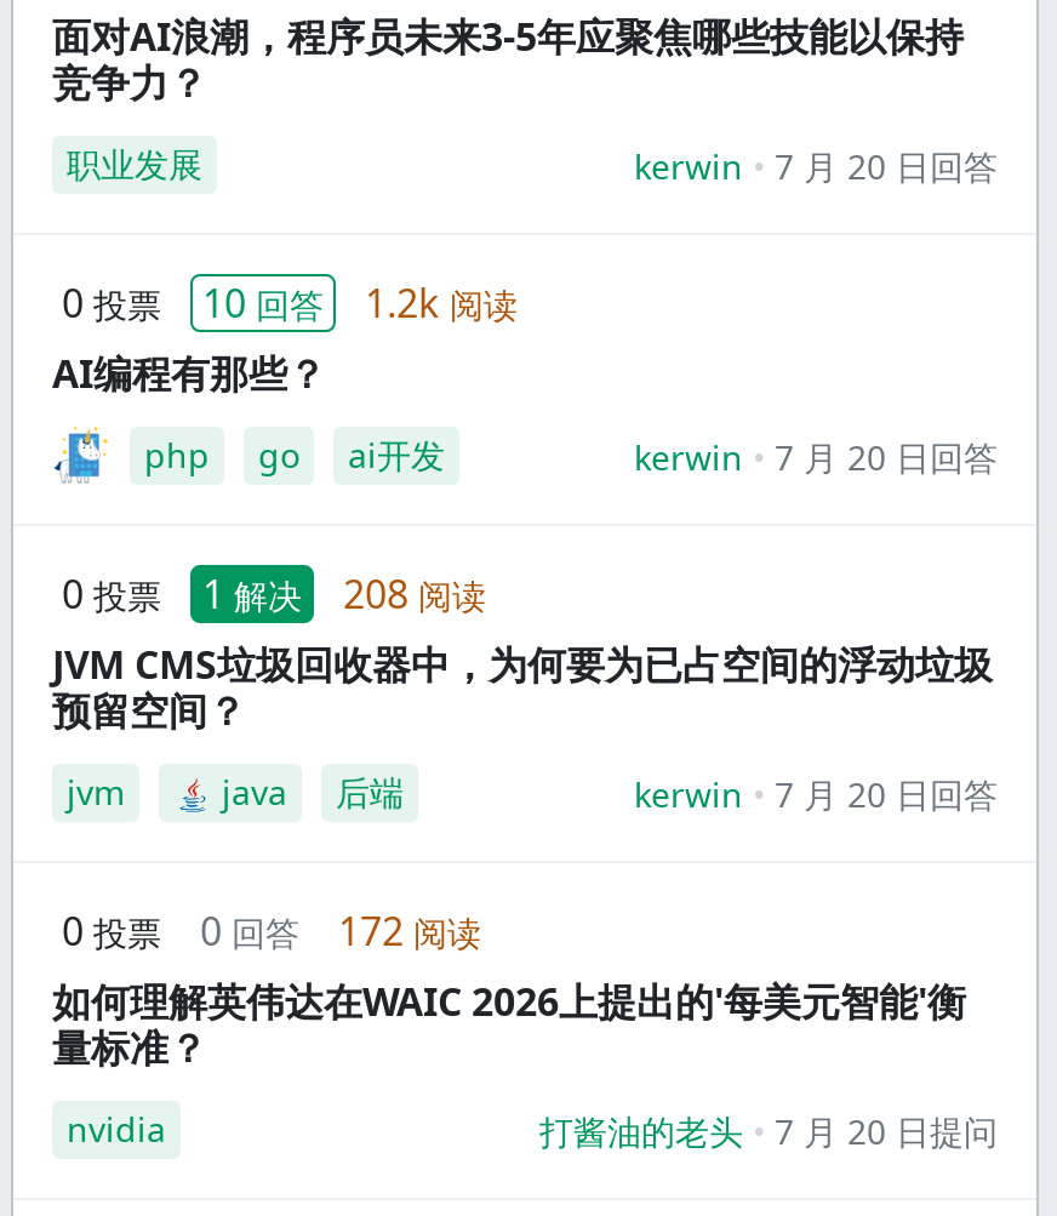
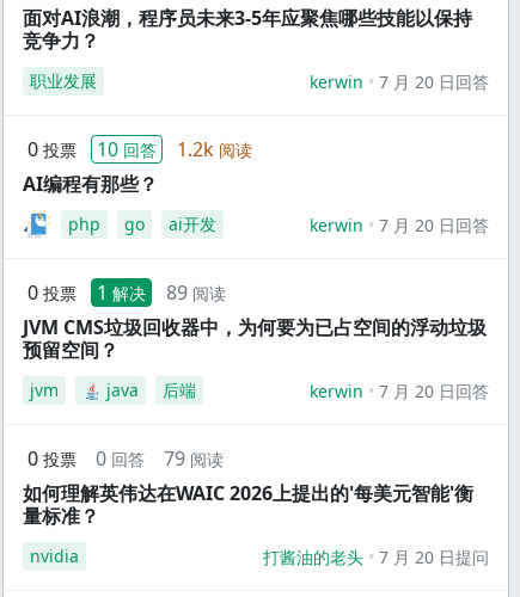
- 0 投票 1 解决 208 阅读
+ 0 投票 1 解决 89 阅读

- 0 投票 0 回答 172 阅读
+ 0 投票 0 回答 79 阅读
